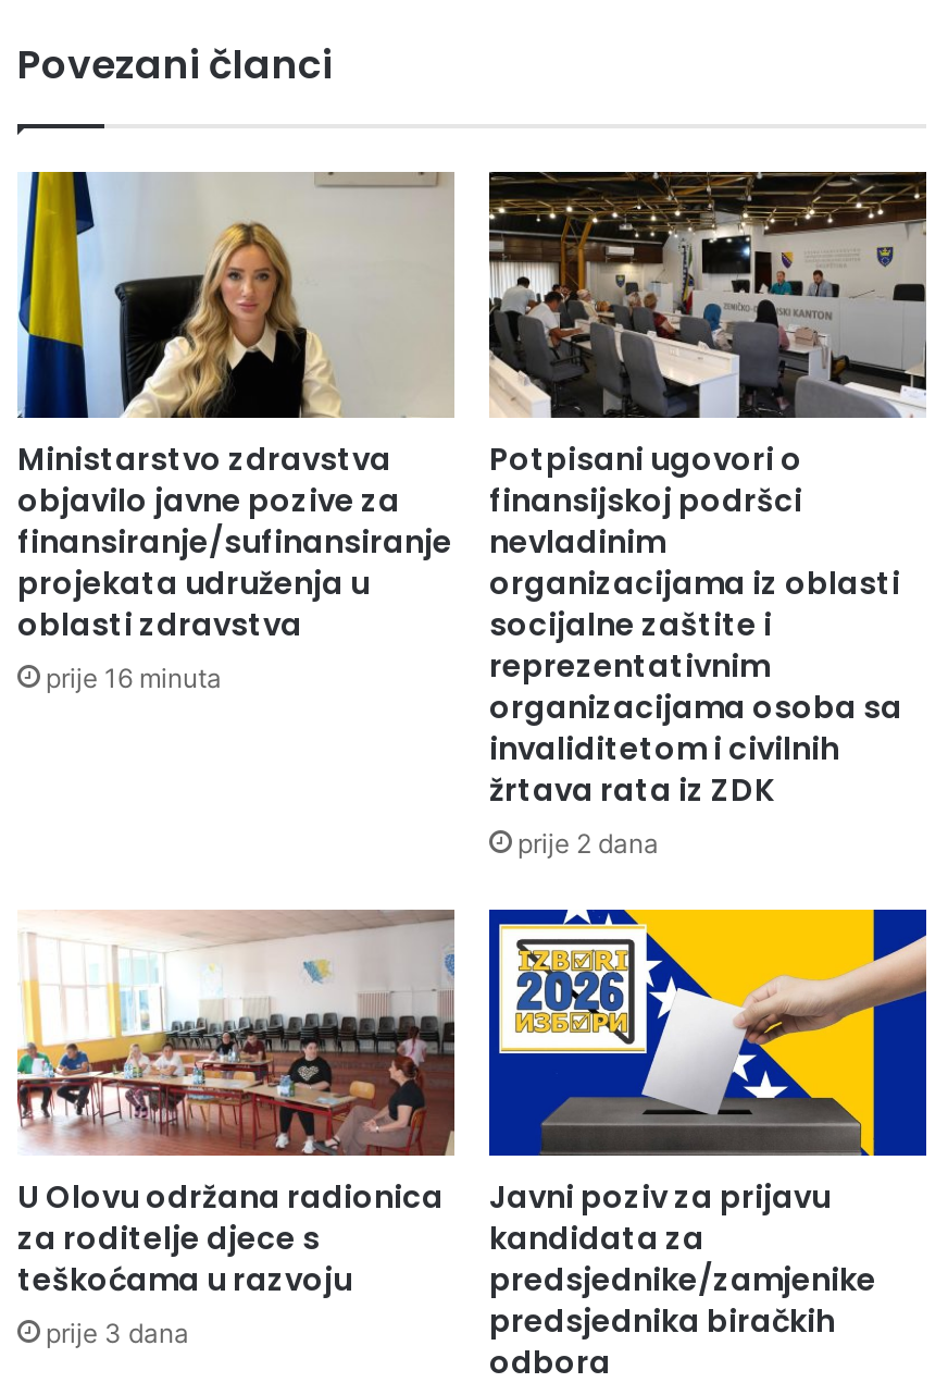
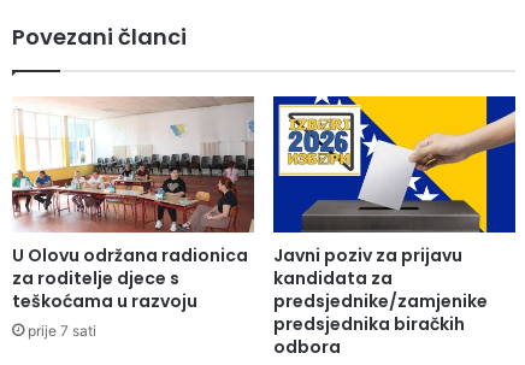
- [image]
- Ministarstvo zdravstva
- objavilo javne pozive za
- finansiranje/sufinansiranje
- projekata udruženja u
- oblasti zdravstva
- prije 16 minuta

- [image]
- Potpisani ugovori o
- finansijskoj podršci
- nevladinim
- organizacijama iz oblasti
- socijalne zaštite i
- reprezentativnim
- organizacijama osoba sa
- invaliditetom i civilnih
- žrtava rata iz ZDK
- prije 2 dana

- prije 3 dana
+ prije 7 sati
